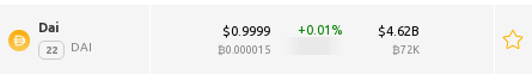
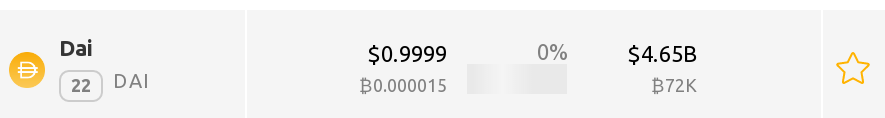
- 0.01
- $4.62B
+ 0
+ $4.65B
